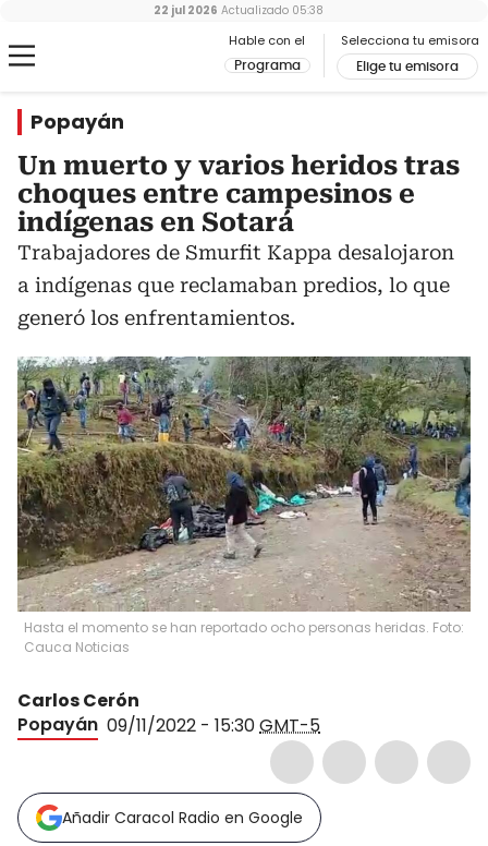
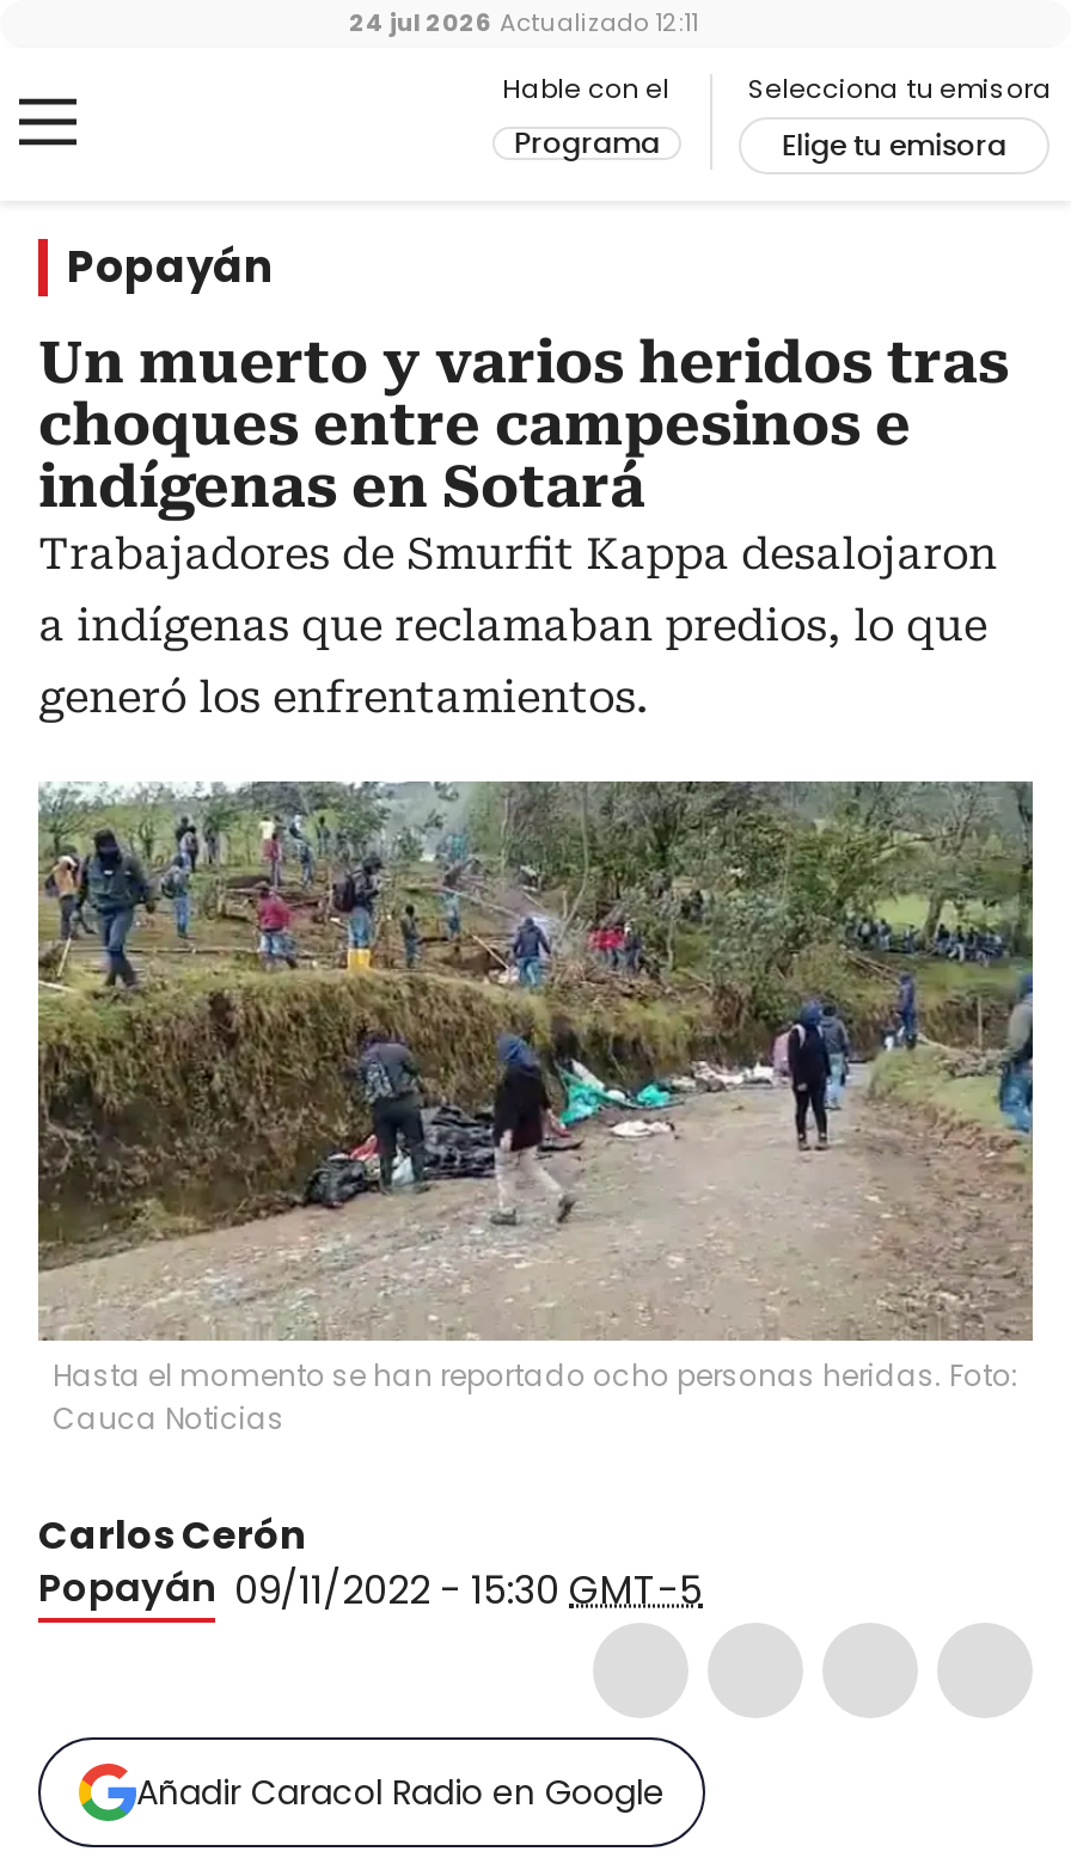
- 22 jul 2026 Actualizado 05:38
+ 24 jul 2026 Actualizado 12:11
